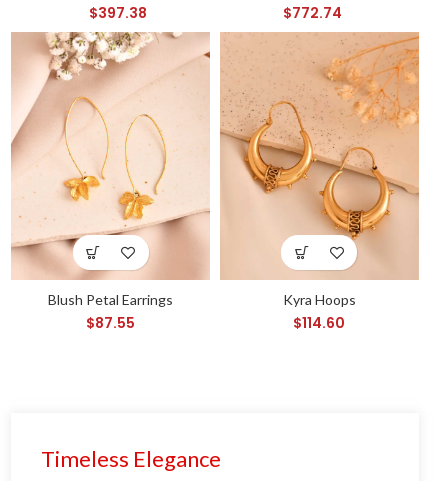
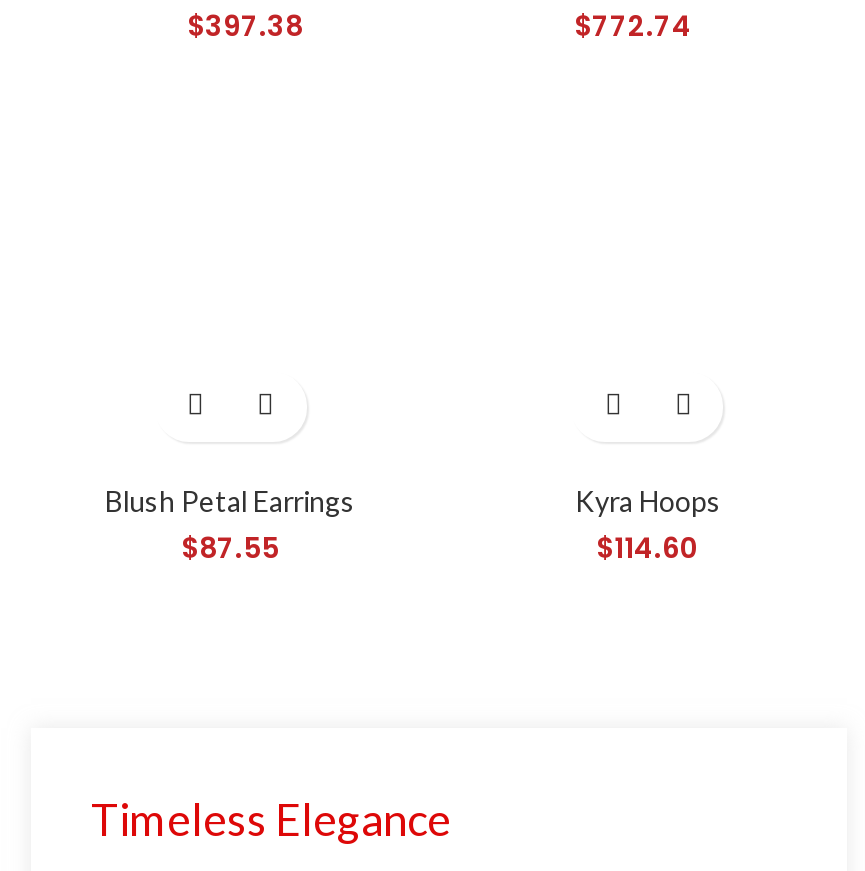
- [image]

- [image]
